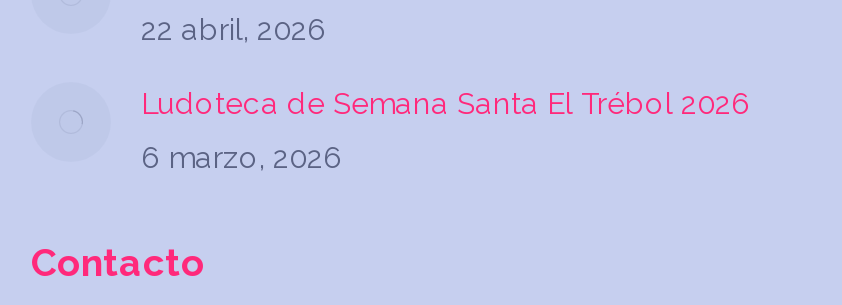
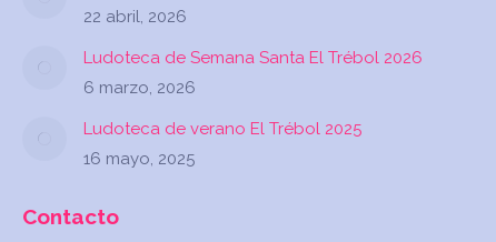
+ Ludoteca de verano El Trébol 2025
+ 16 mayo, 2025
